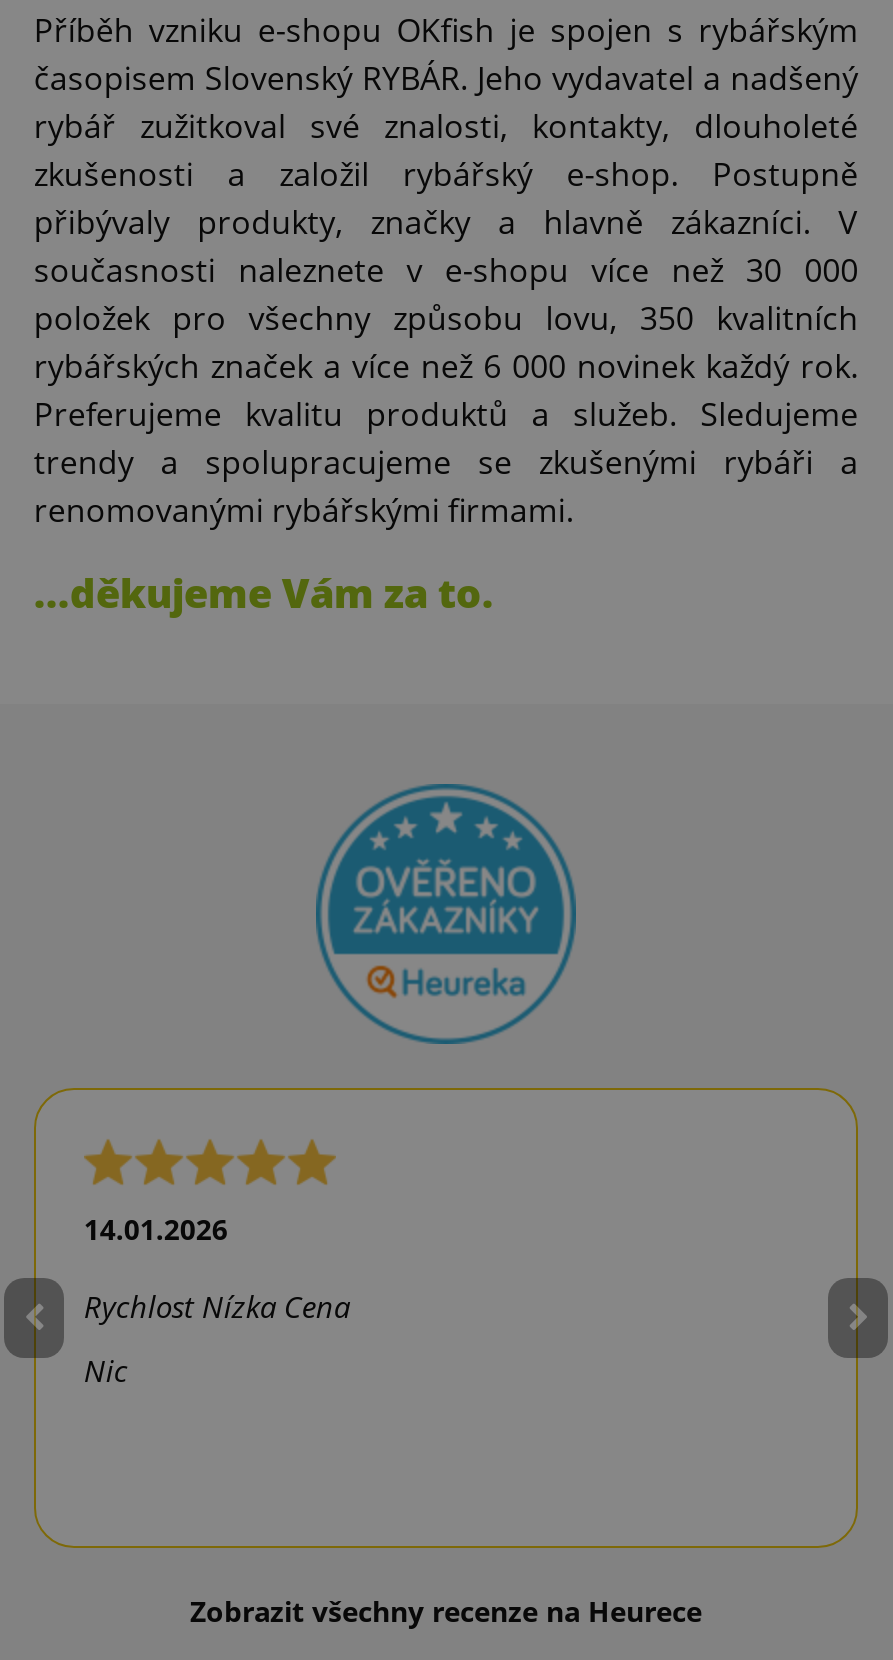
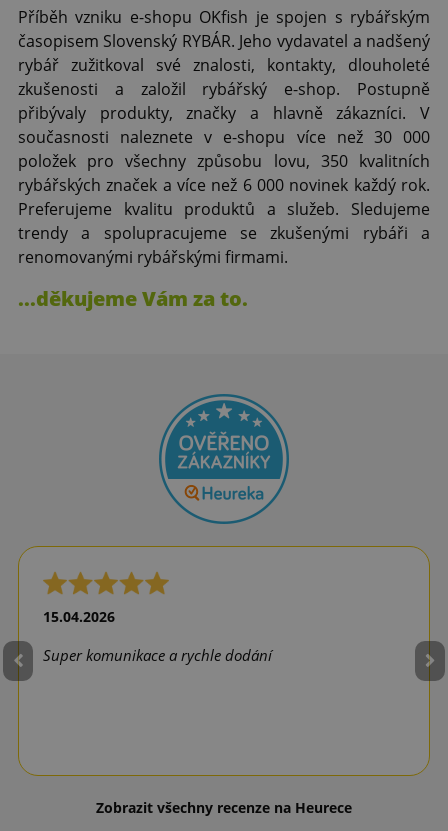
- 14.01.2026
- Rychlost Nízka Cena
- Nic
+ 15.04.2026
+ Super komunikace a rychle dodání
